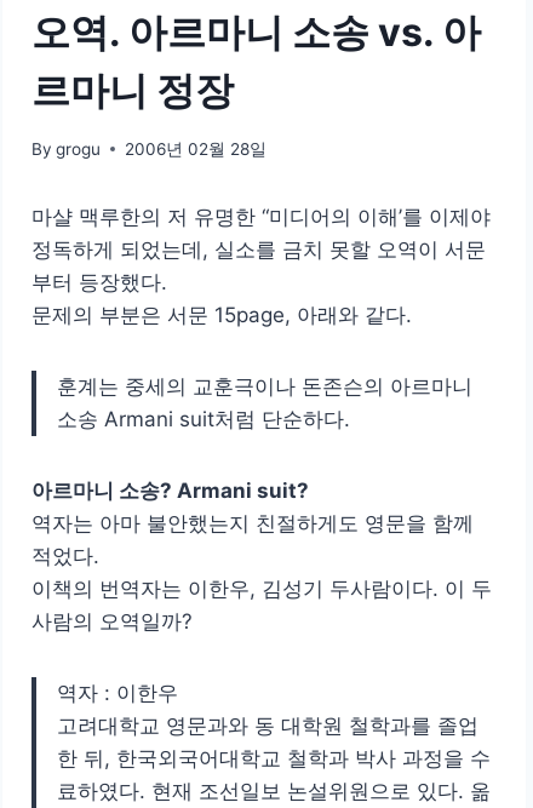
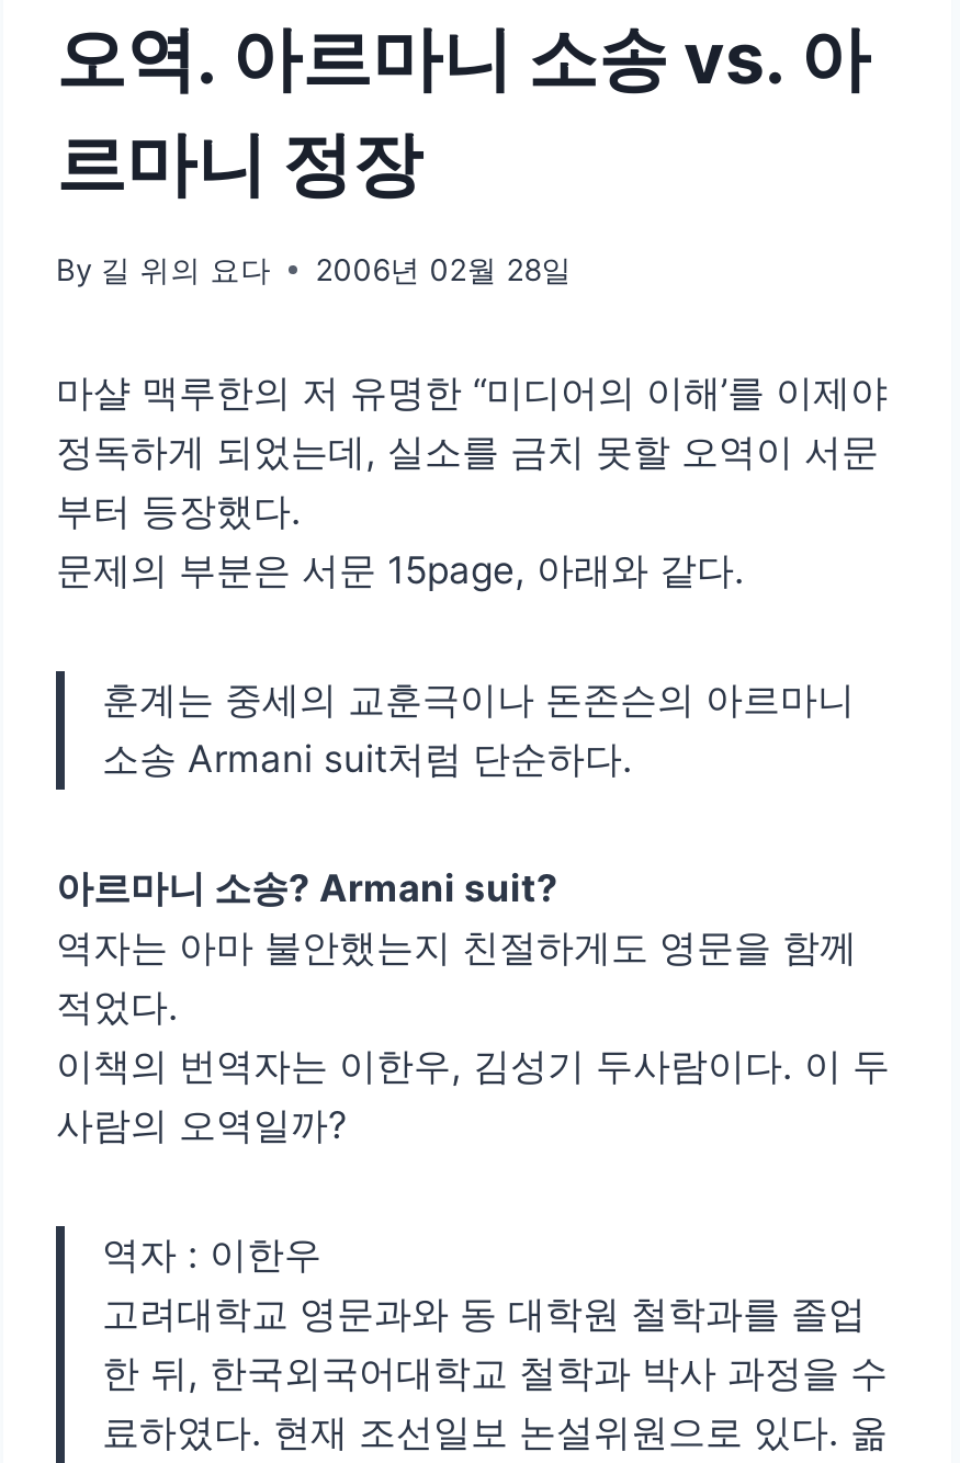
- By grogu
+ By 길 위의 요다
